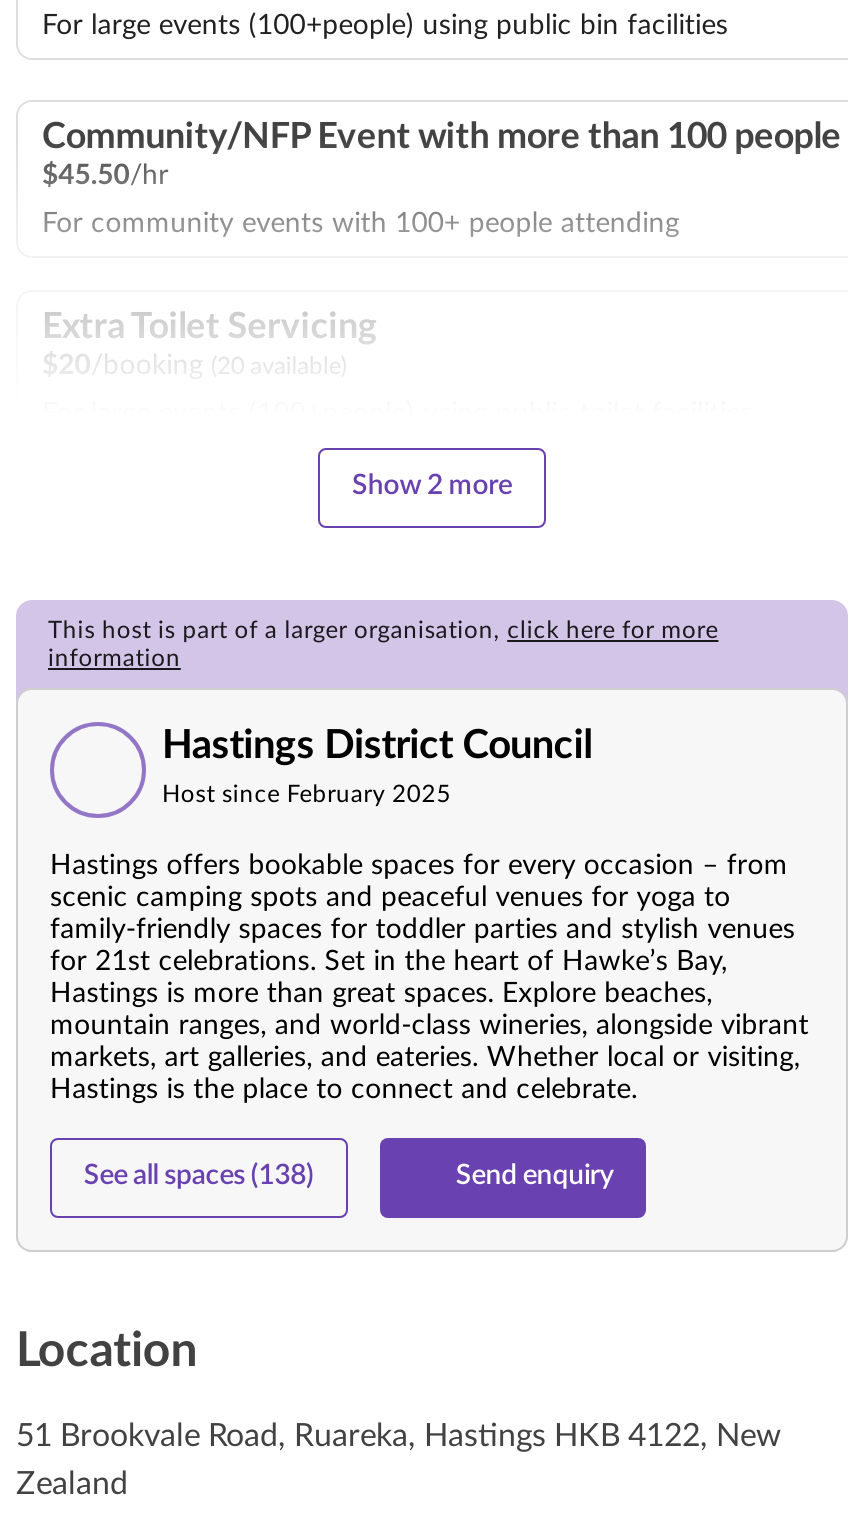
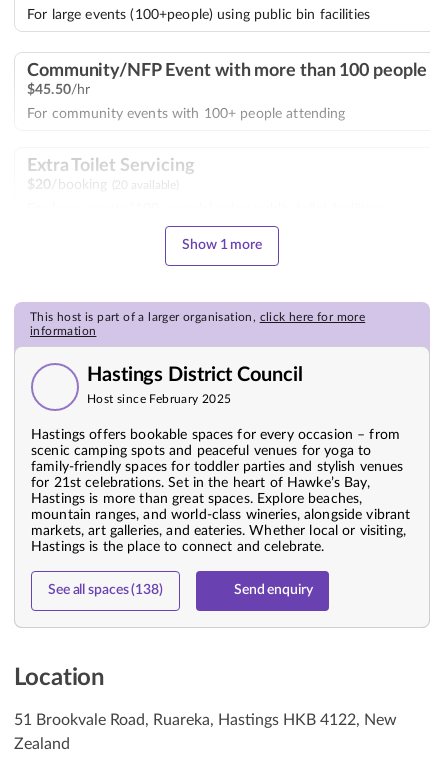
- Show 2 more
+ Show 1 more
